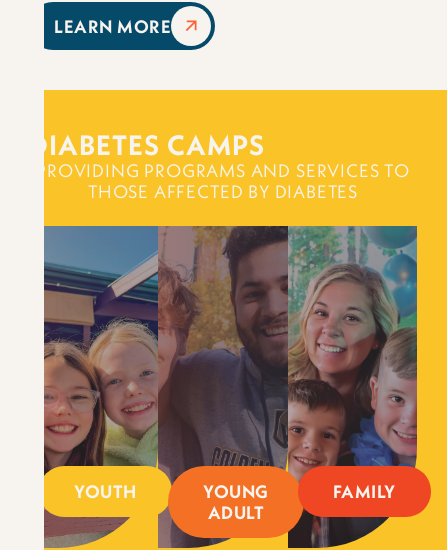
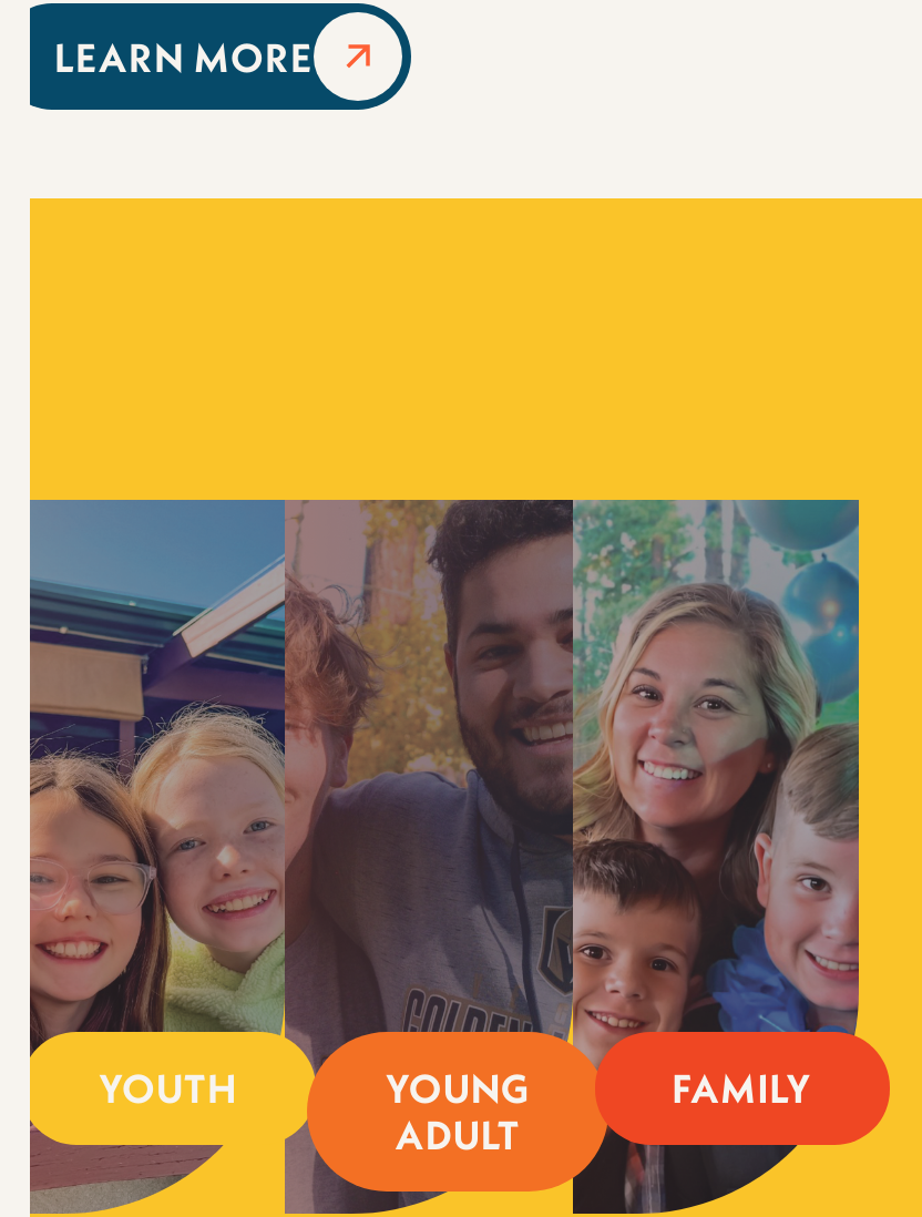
- DIABETES CAMPS
- PROV I D I N G PROGRAMS AN D SERV I CES TO
- TH OSE AFFECTED BY DIABETES
